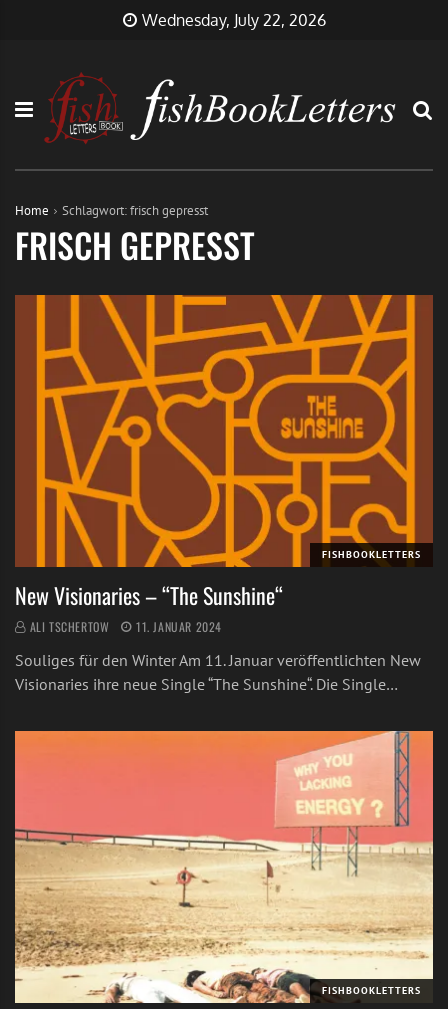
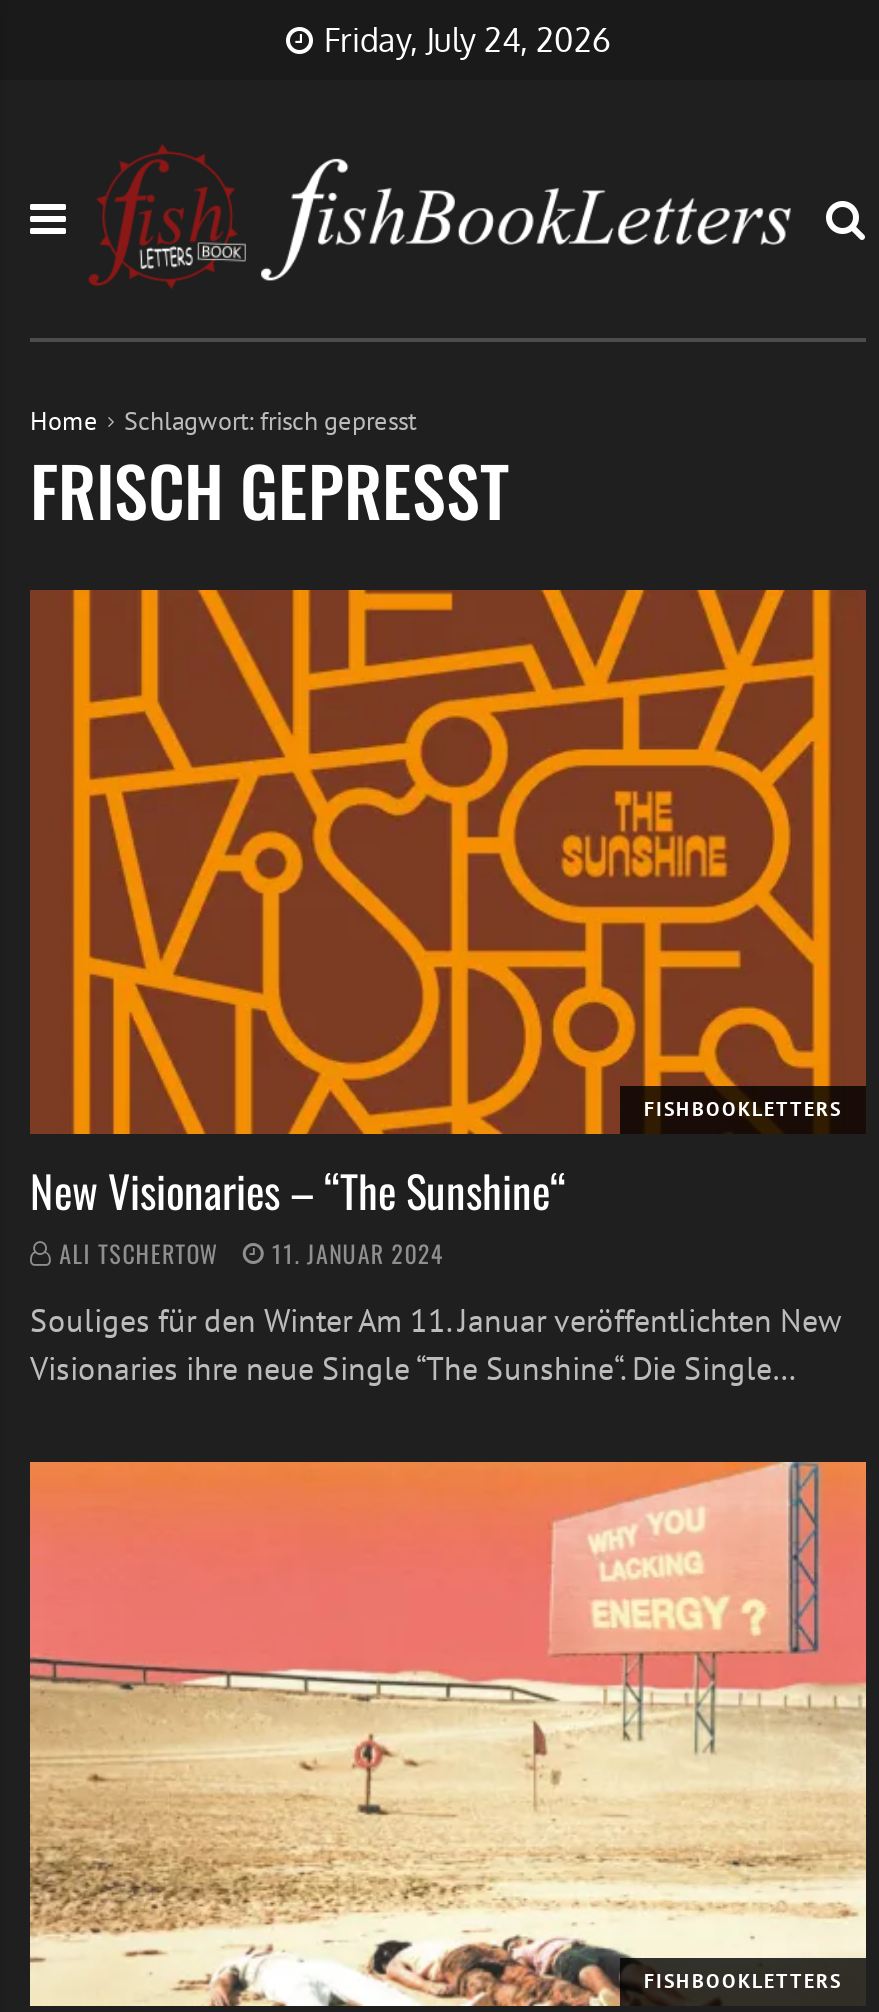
- Wednesday, July 22, 2026
+ Friday, July 24, 2026
